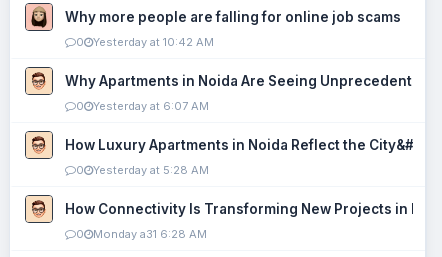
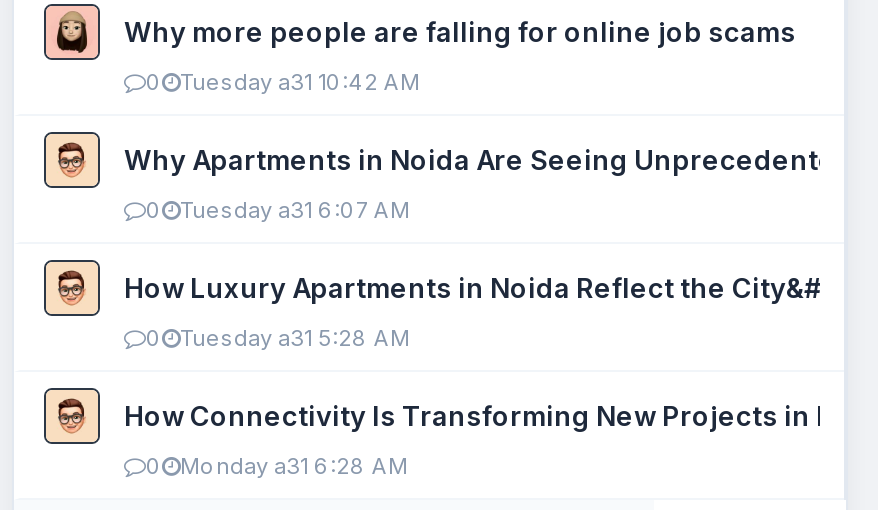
- Yesterday at 10:42 AM
+ Tuesday a31 10:42 AM

- Yesterday at 6:07 AM
+ Tuesday a31 6:07 AM

- Yesterday at 5:28 AM
+ Tuesday a31 5:28 AM
